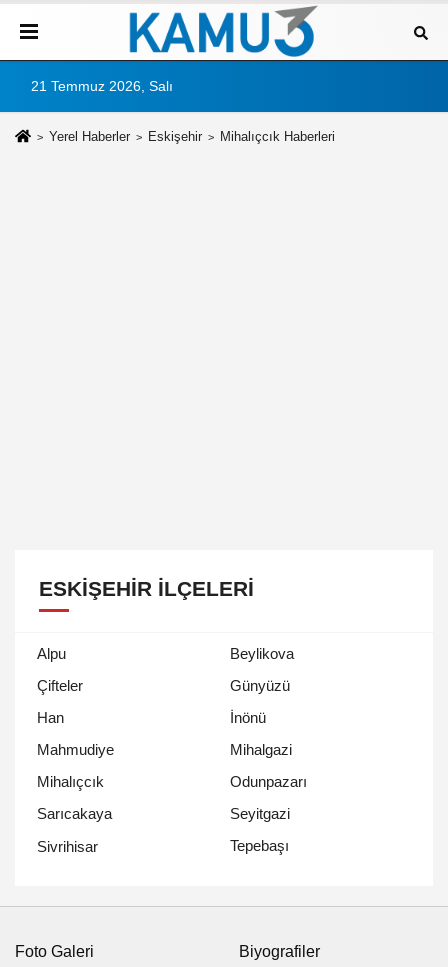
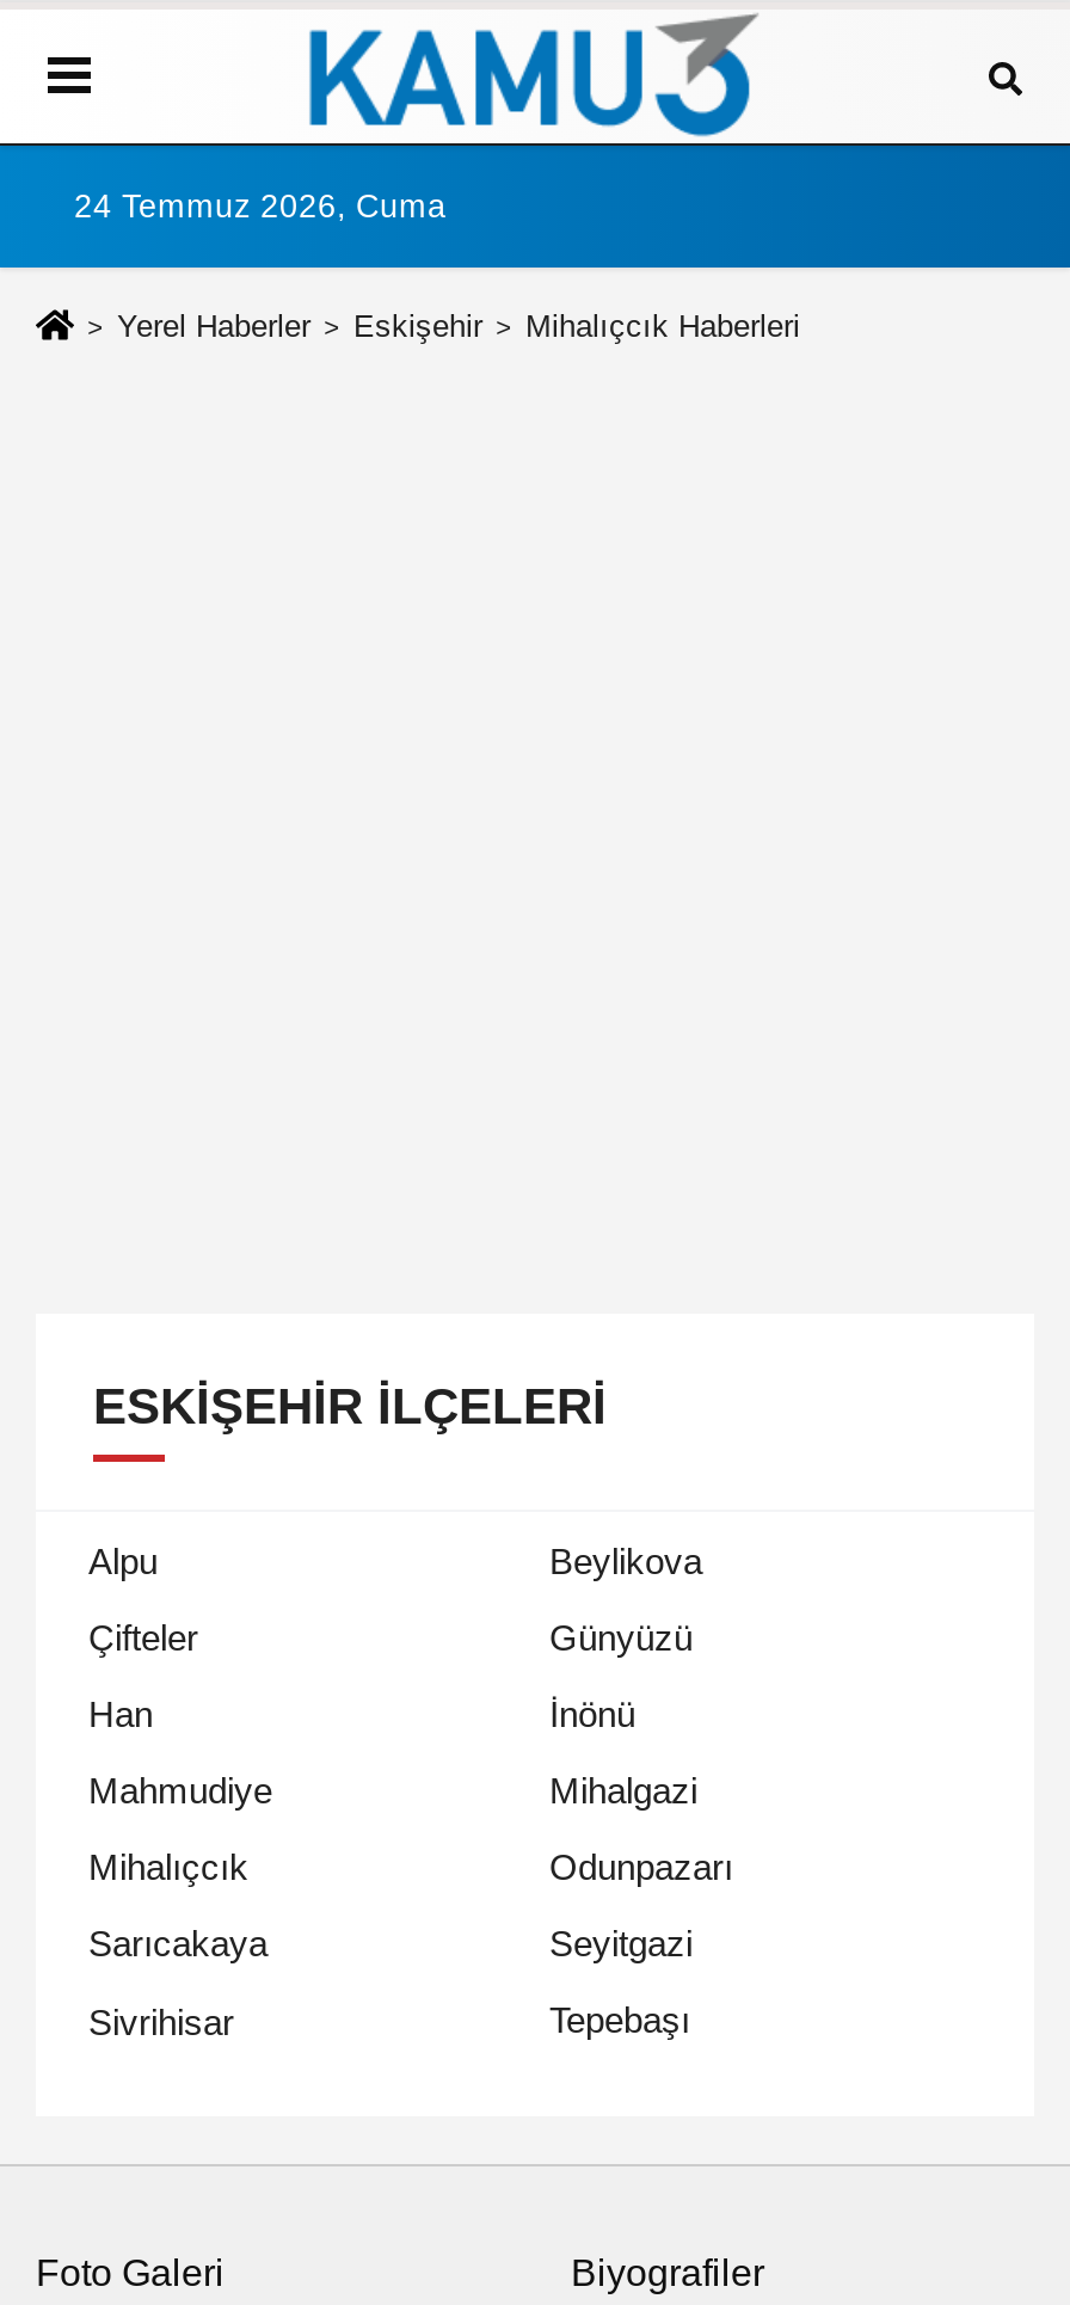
- 21 Temmuz 2026, Salı
+ 24 Temmuz 2026, Cuma
